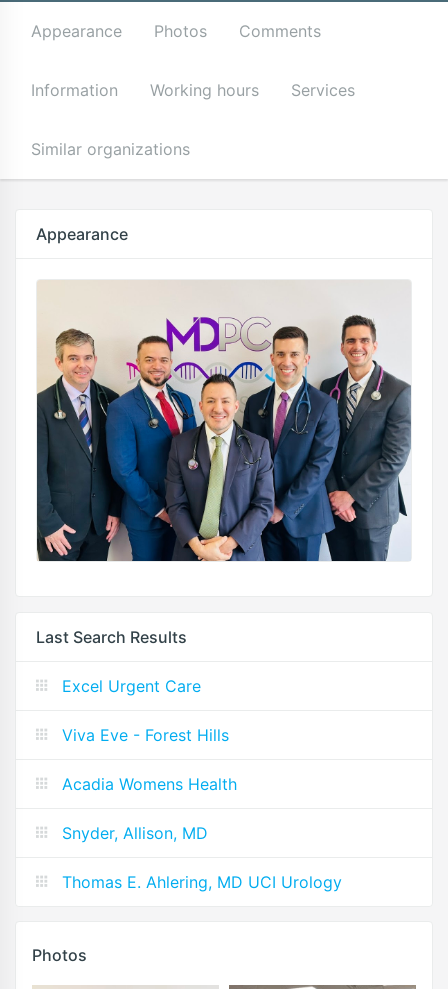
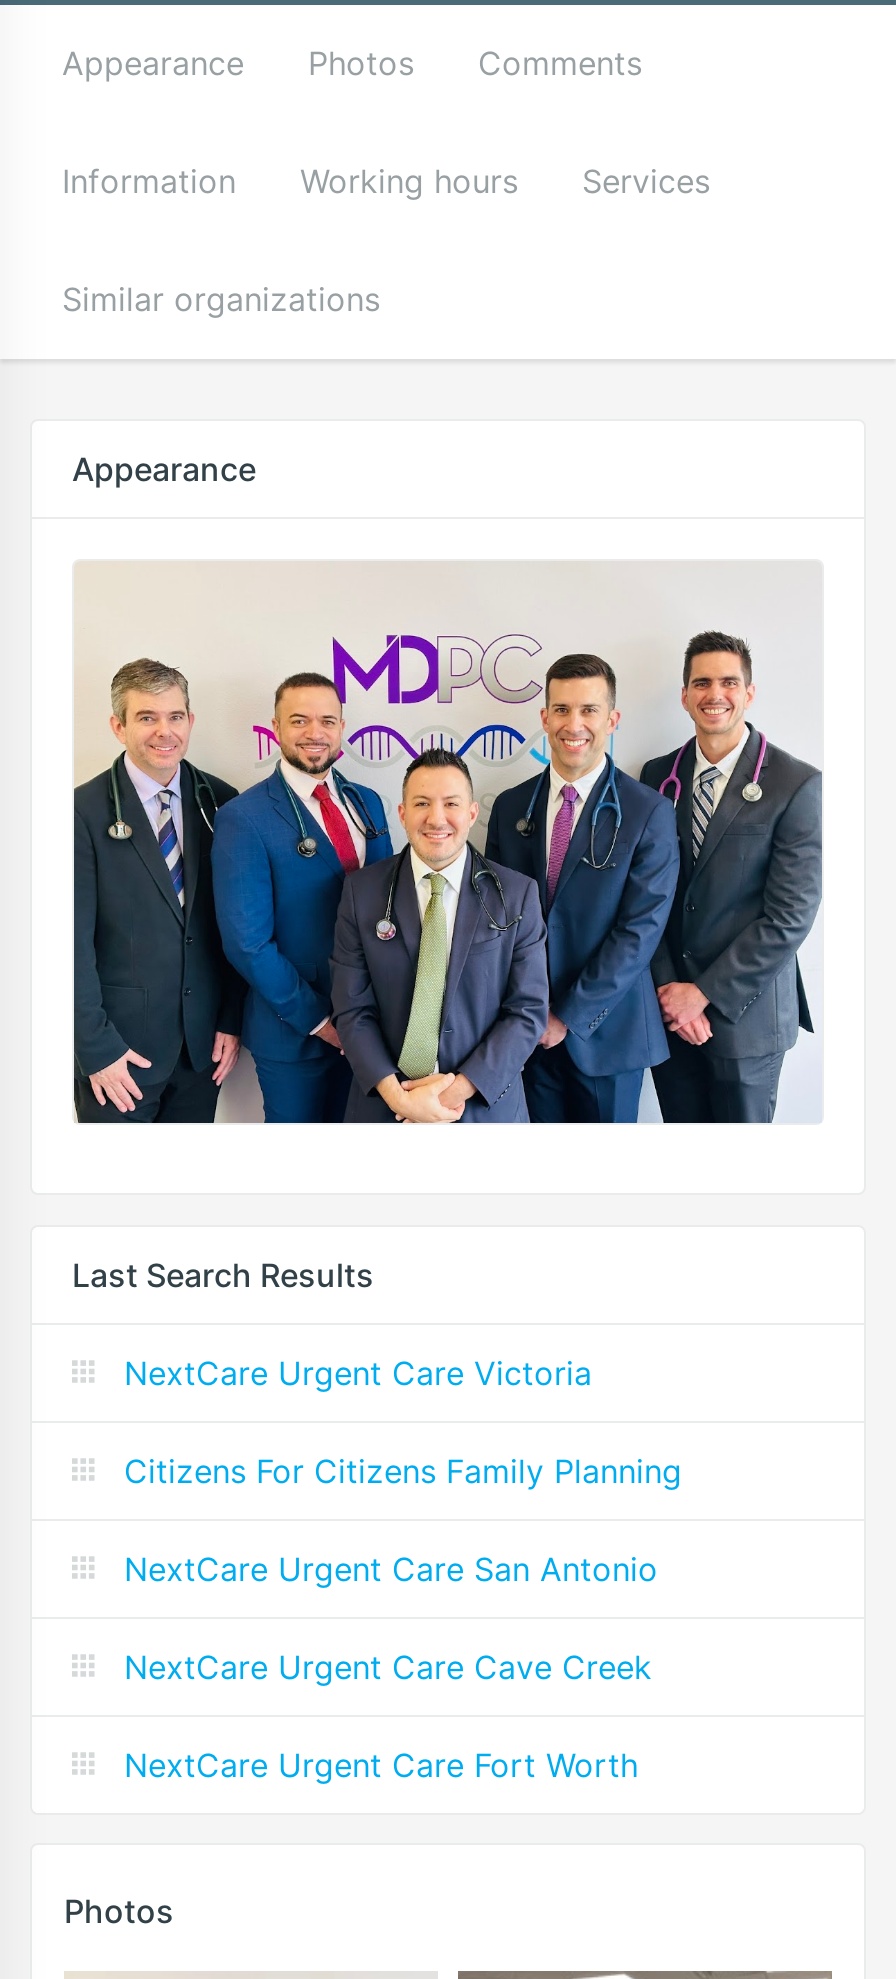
- Excel Urgent Care
+ NextCare Urgent Care Victoria

- Viva Eve - Forest Hills
+ Citizens For Citizens Family Planning

- Acadia Womens Health
+ NextCare Urgent Care San Antonio

- Snyder, Allison, MD
+ NextCare Urgent Care Cave Creek

- Thomas E. Ahlering, MD UCI Urology
+ NextCare Urgent Care Fort Worth
